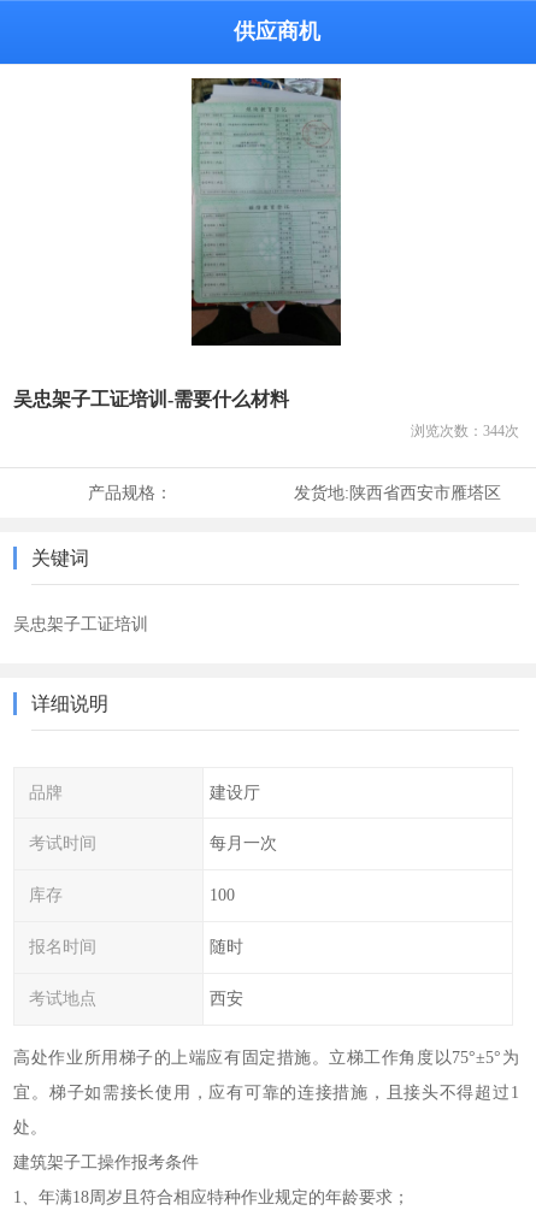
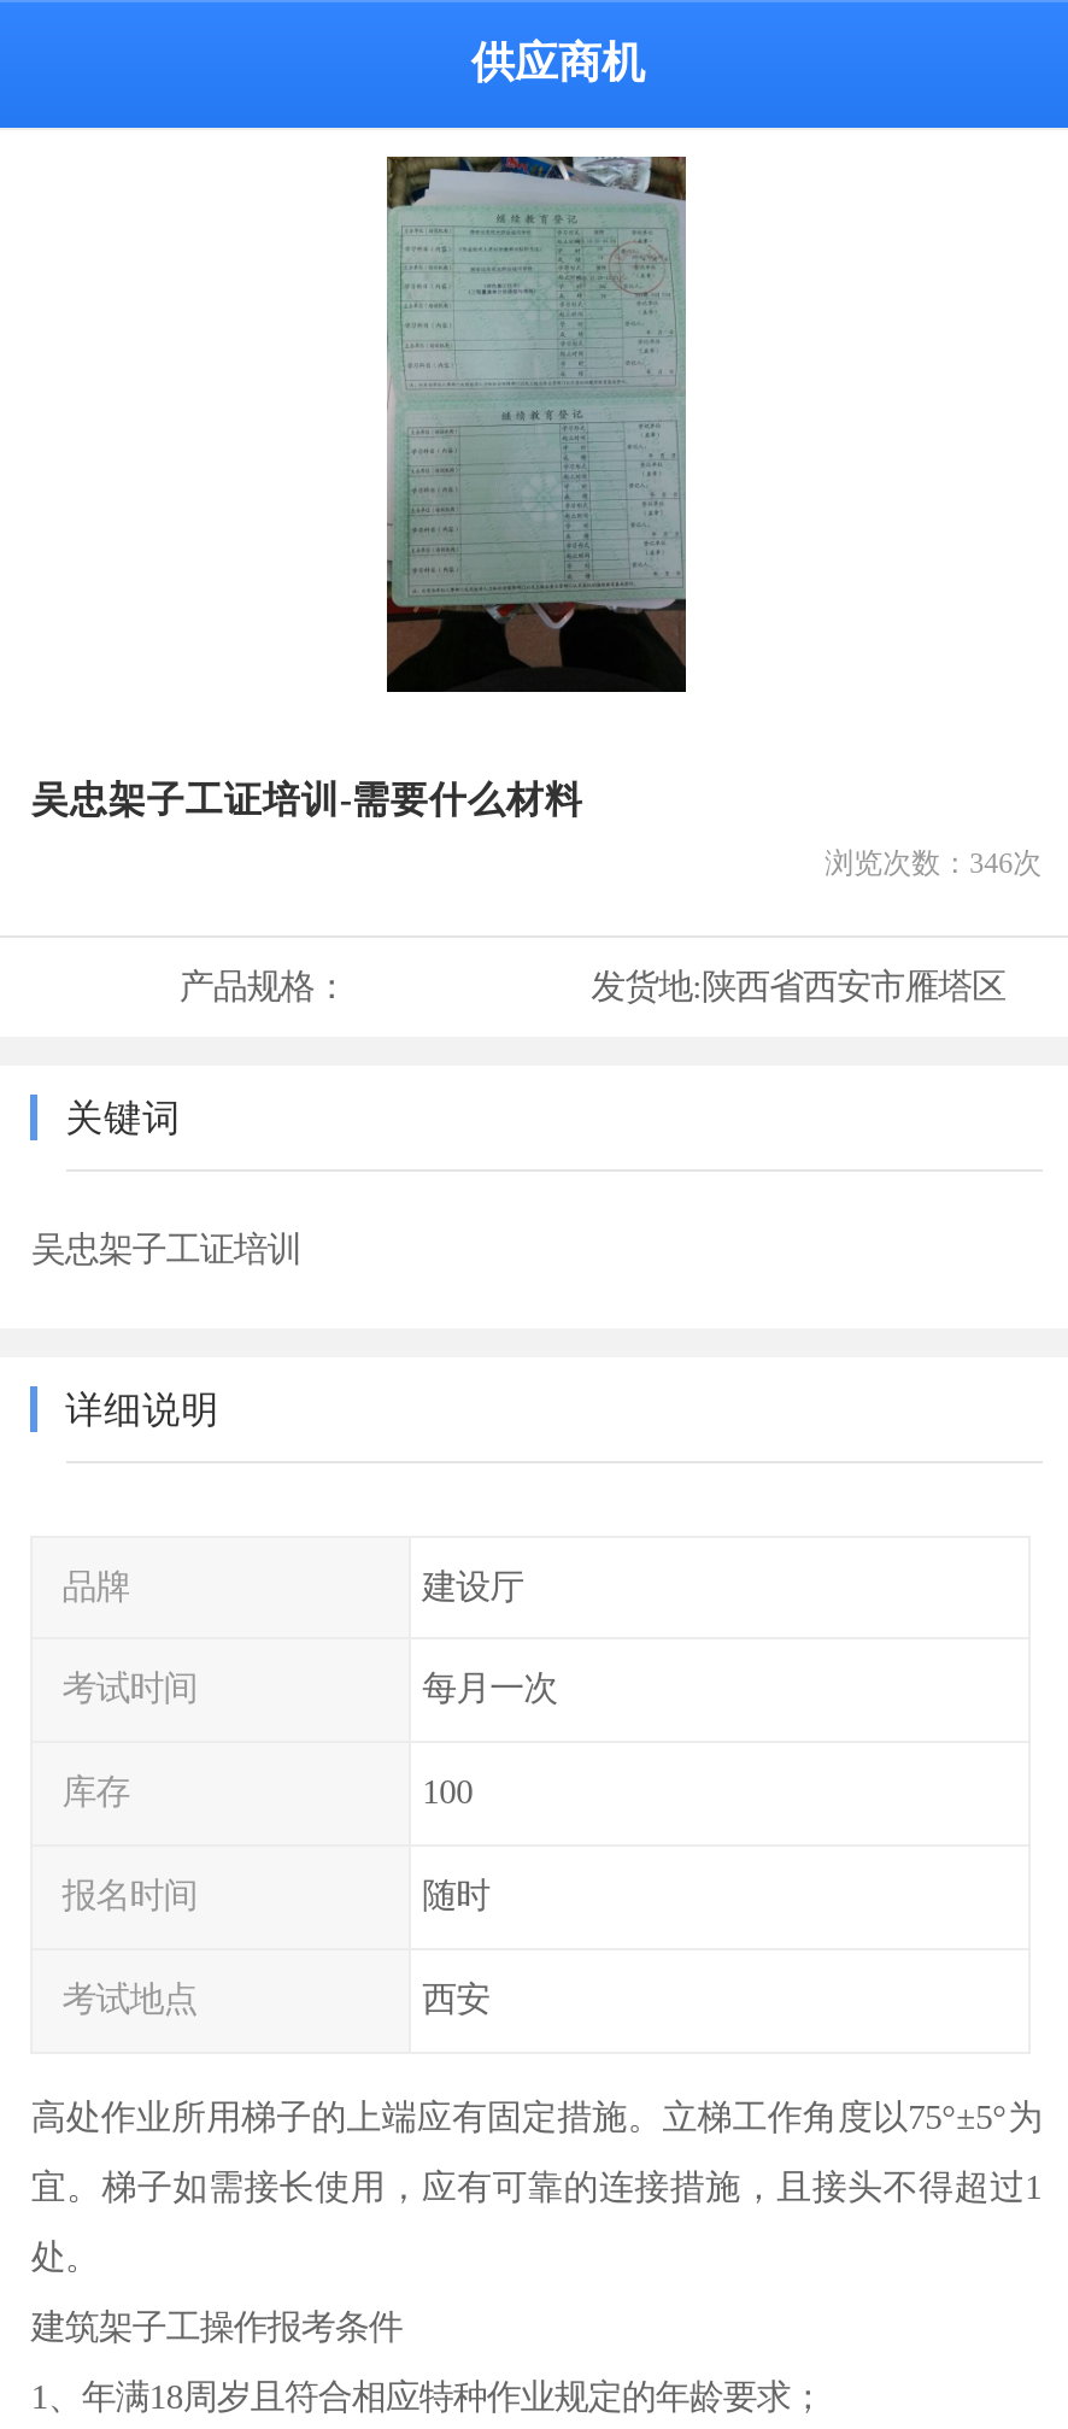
- 浏览次数：344次
+ 浏览次数：346次
